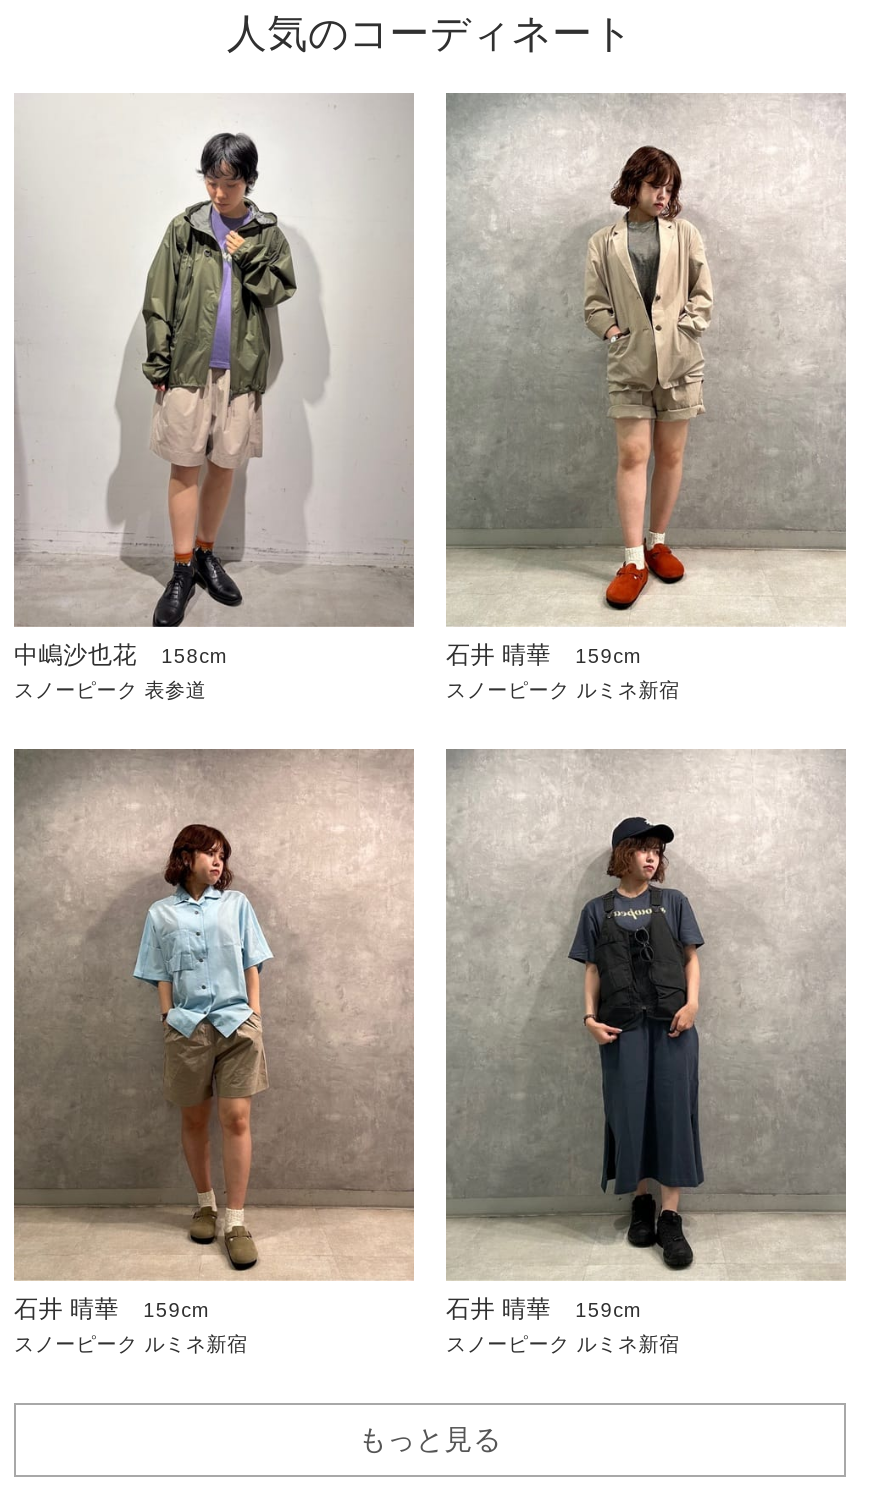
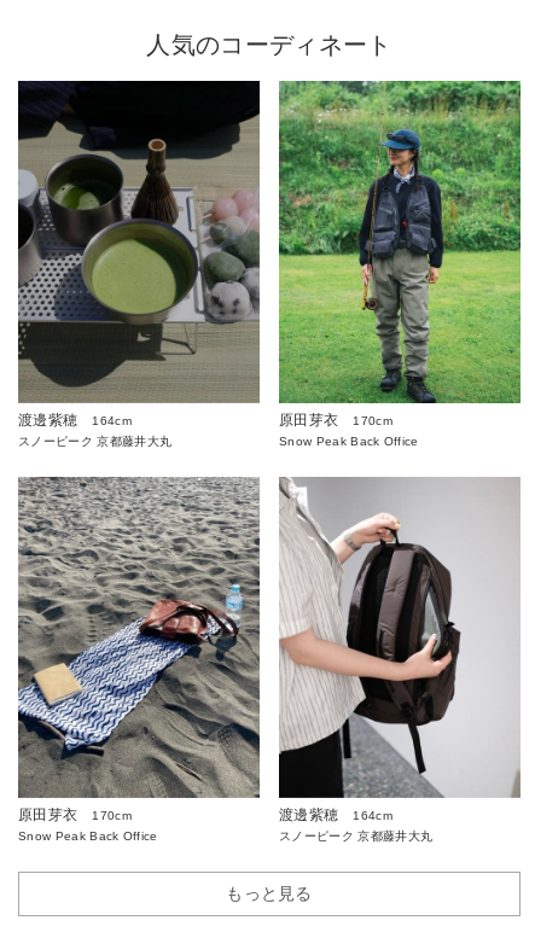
- [image]
- 中嶋沙也花
- 158cm
+ [image]
+ 渡邊紫穂
+ 164cm

- [image]
- 石井 晴華
- 159cm
+ [image]
+ 原田芽衣
+ 170cm

- スノーピーク 表参道
+ スノーピーク 京都藤井大丸

- スノーピーク ルミネ新宿
+ Snow Peak Back Office

- [image]
- 石井 晴華
- 159cm
+ [image]
+ 原田芽衣
+ 170cm

- [image]
- 石井 晴華
- 159cm
+ [image]
+ 渡邊紫穂
+ 164cm

- スノーピーク ルミネ新宿
+ Snow Peak Back Office

- スノーピーク ルミネ新宿
+ スノーピーク 京都藤井大丸
